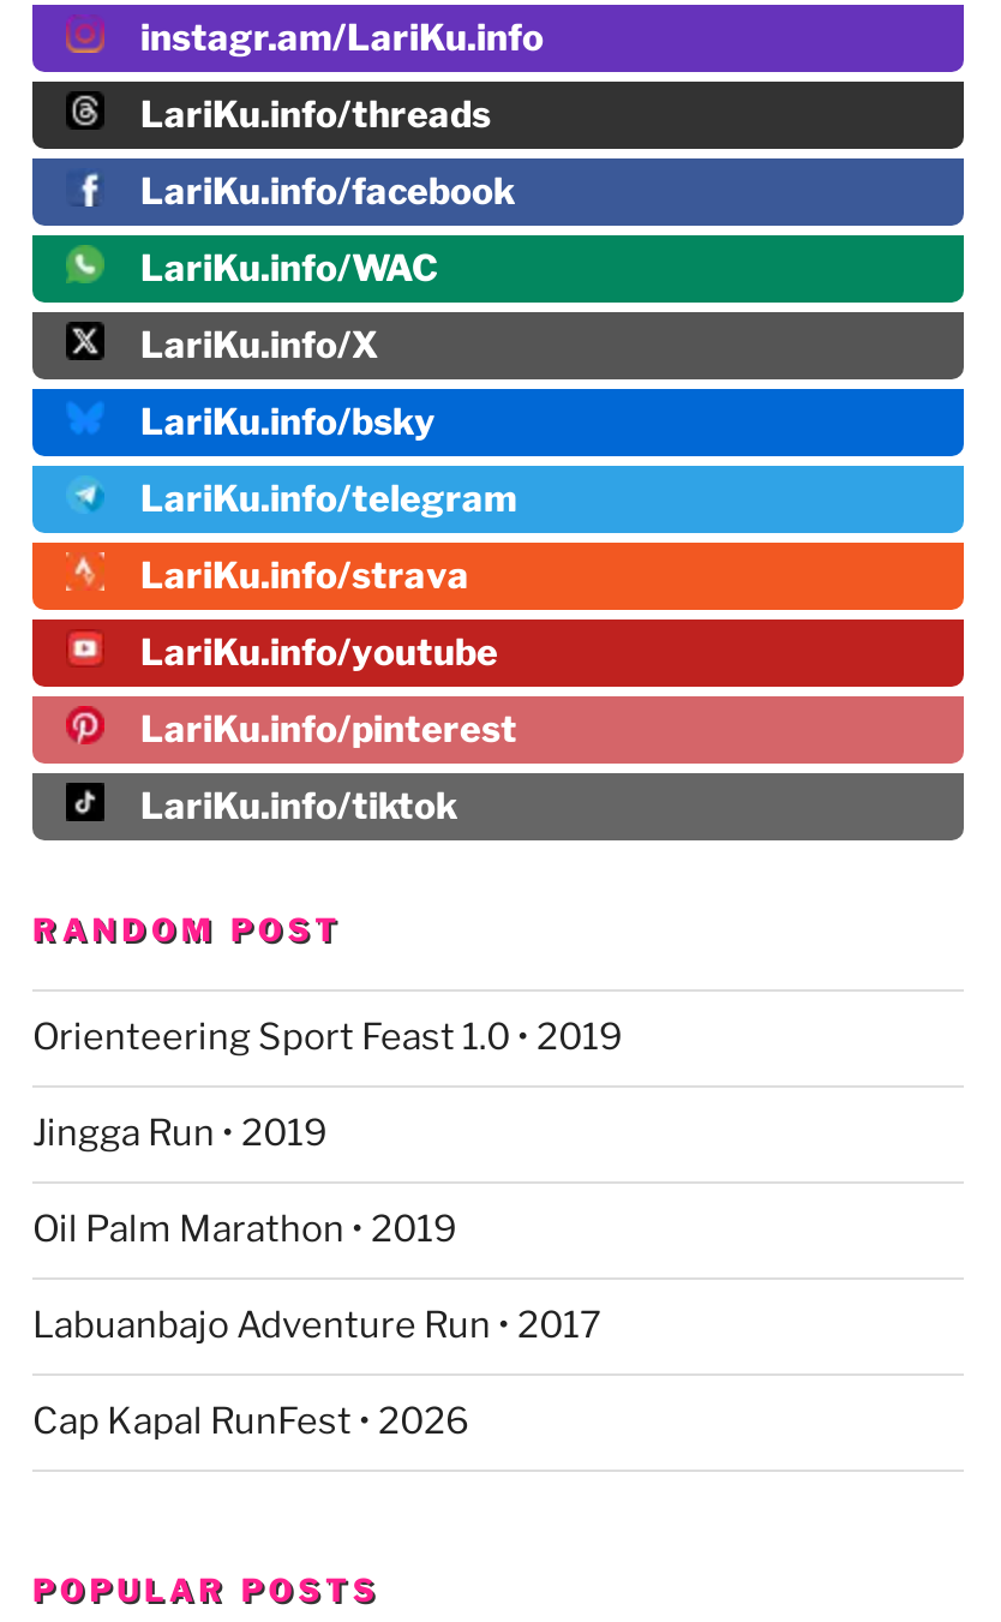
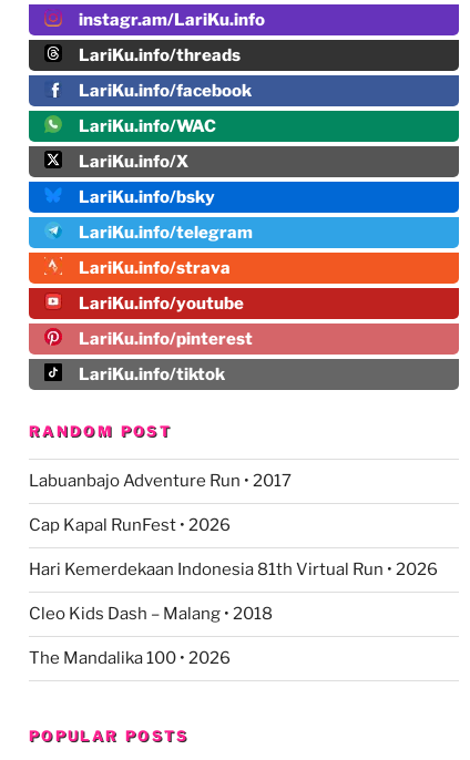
- Orienteering Sport Feast 1.0 • 2019
- Jingga Run • 2019
- Oil Palm Marathon • 2019

moved up: Labuanbajo Adventure Run • 2017 | Cap Kapal RunFest • 2026

+ Hari Kemerdekaan Indonesia 81th Virtual Run • 2026
+ Cleo Kids Dash – Malang • 2018
+ The Mandalika 100 • 2026
